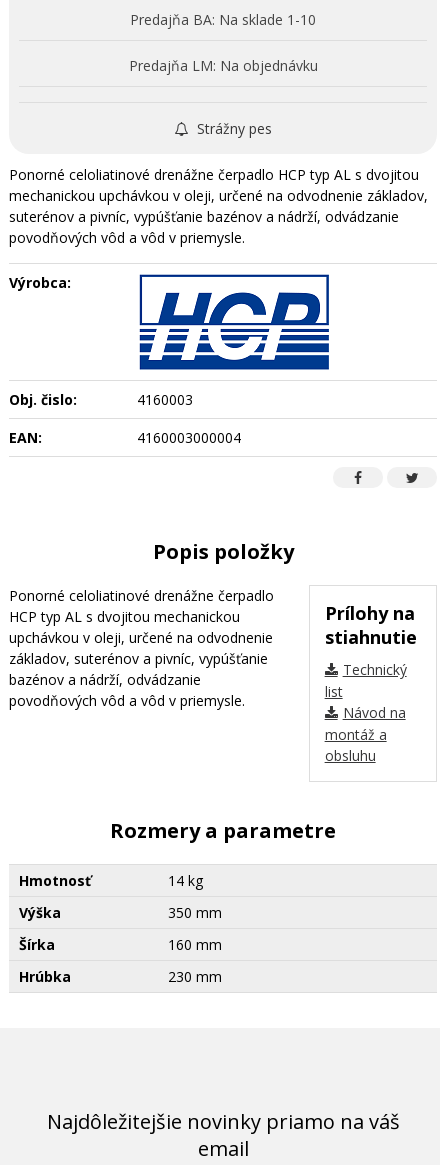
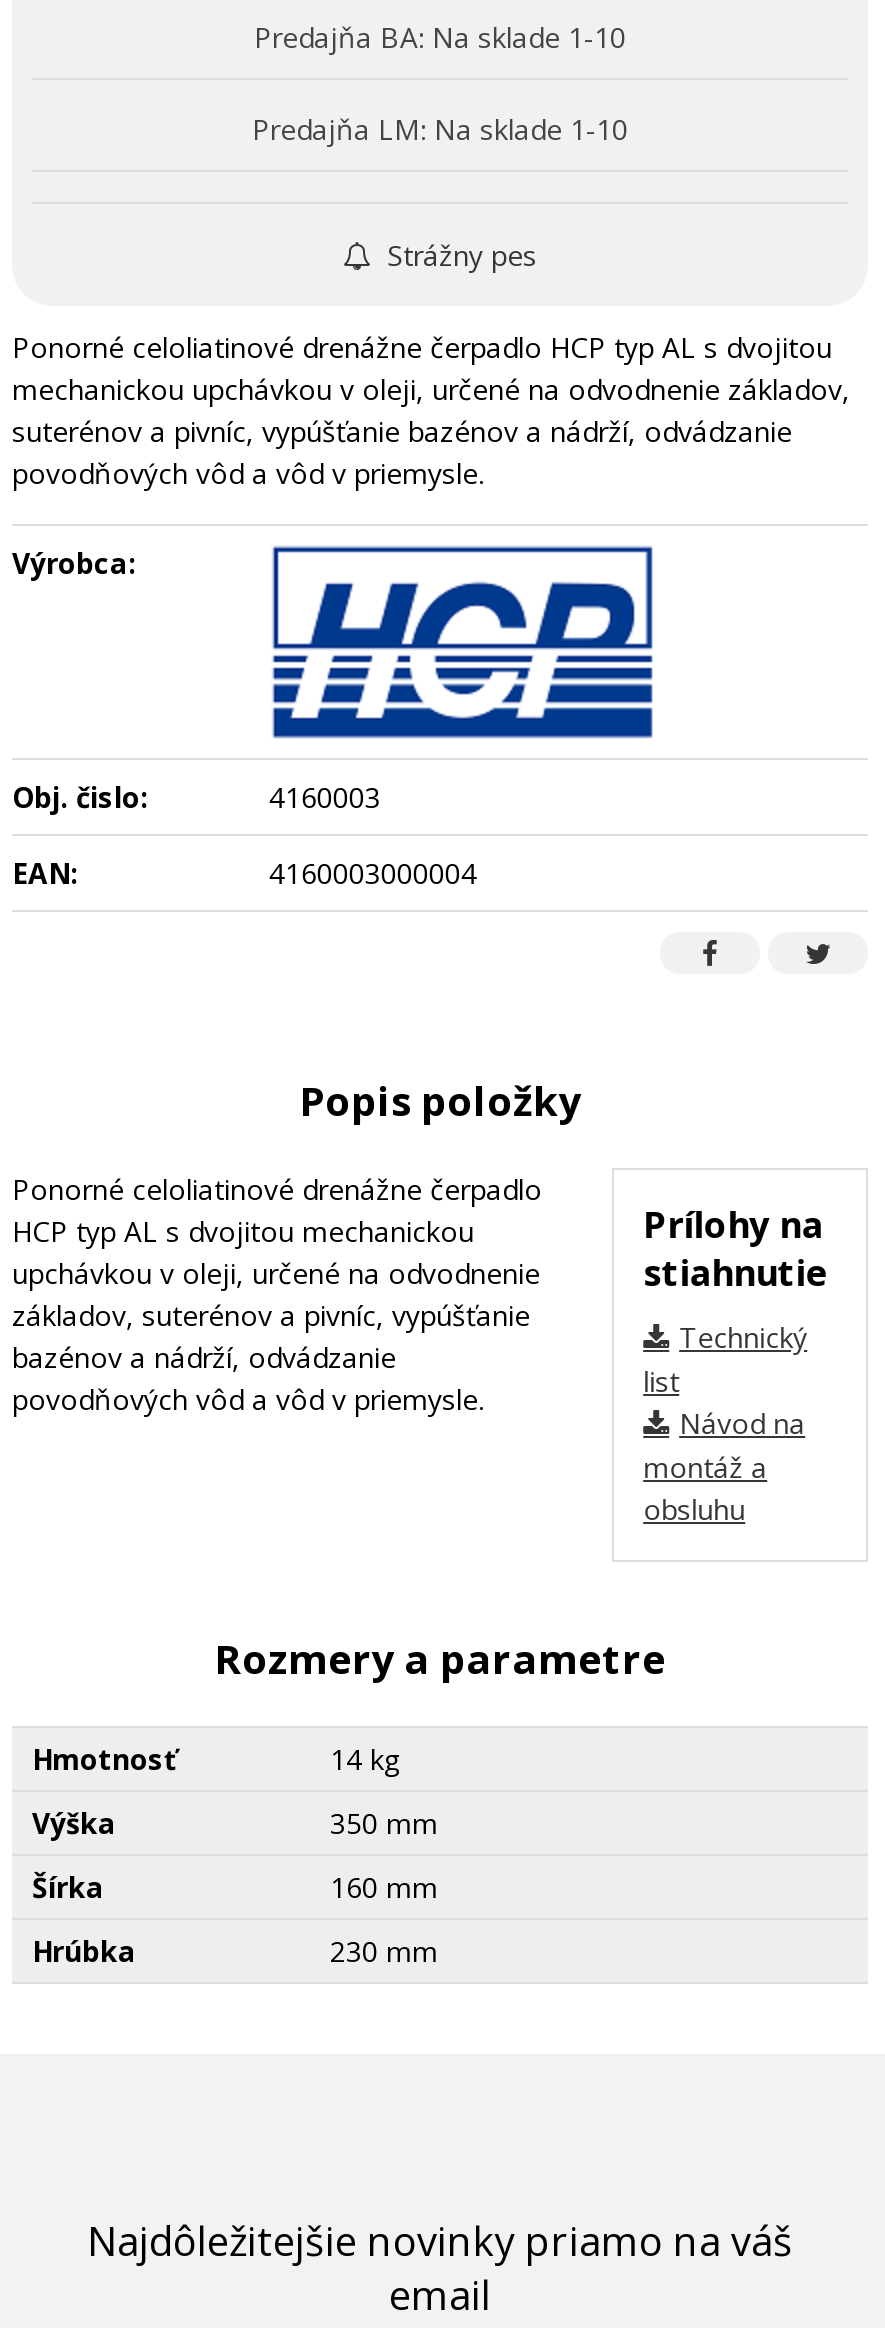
- Predajňa LM: Na objednávku
+ Predajňa LM: Na sklade 1-10
